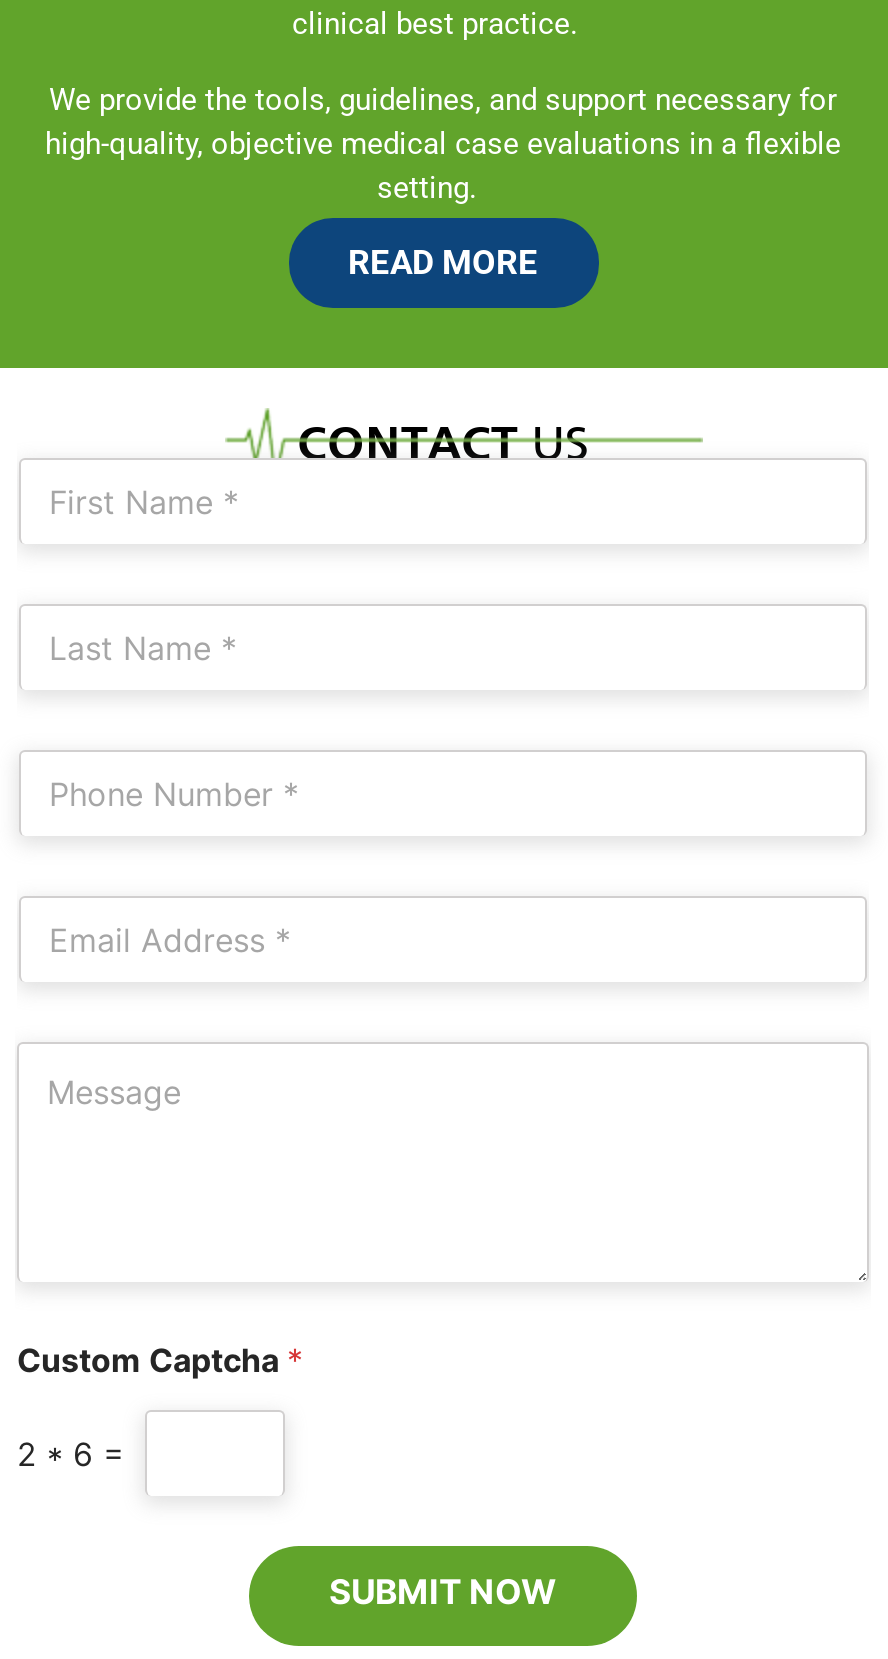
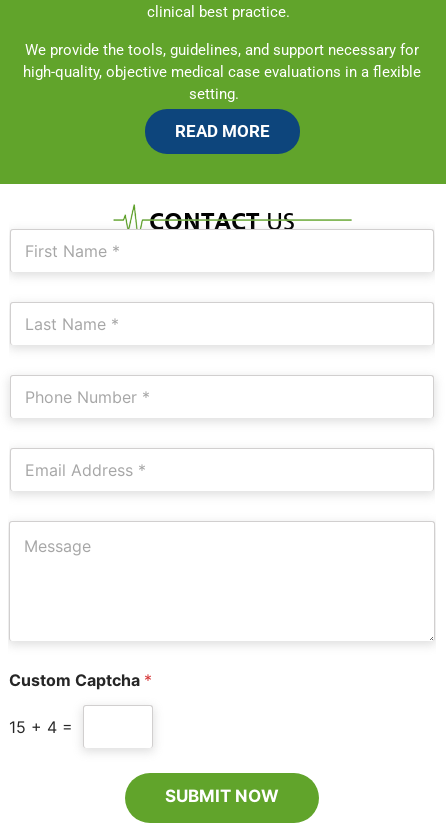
- 2 * 6 =
+ 15 + 4 =
